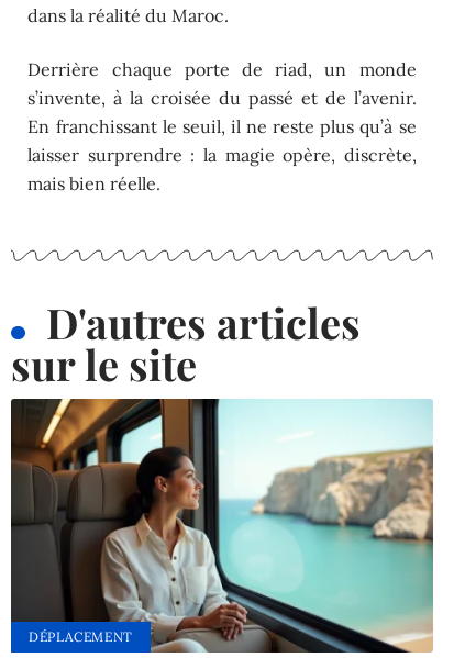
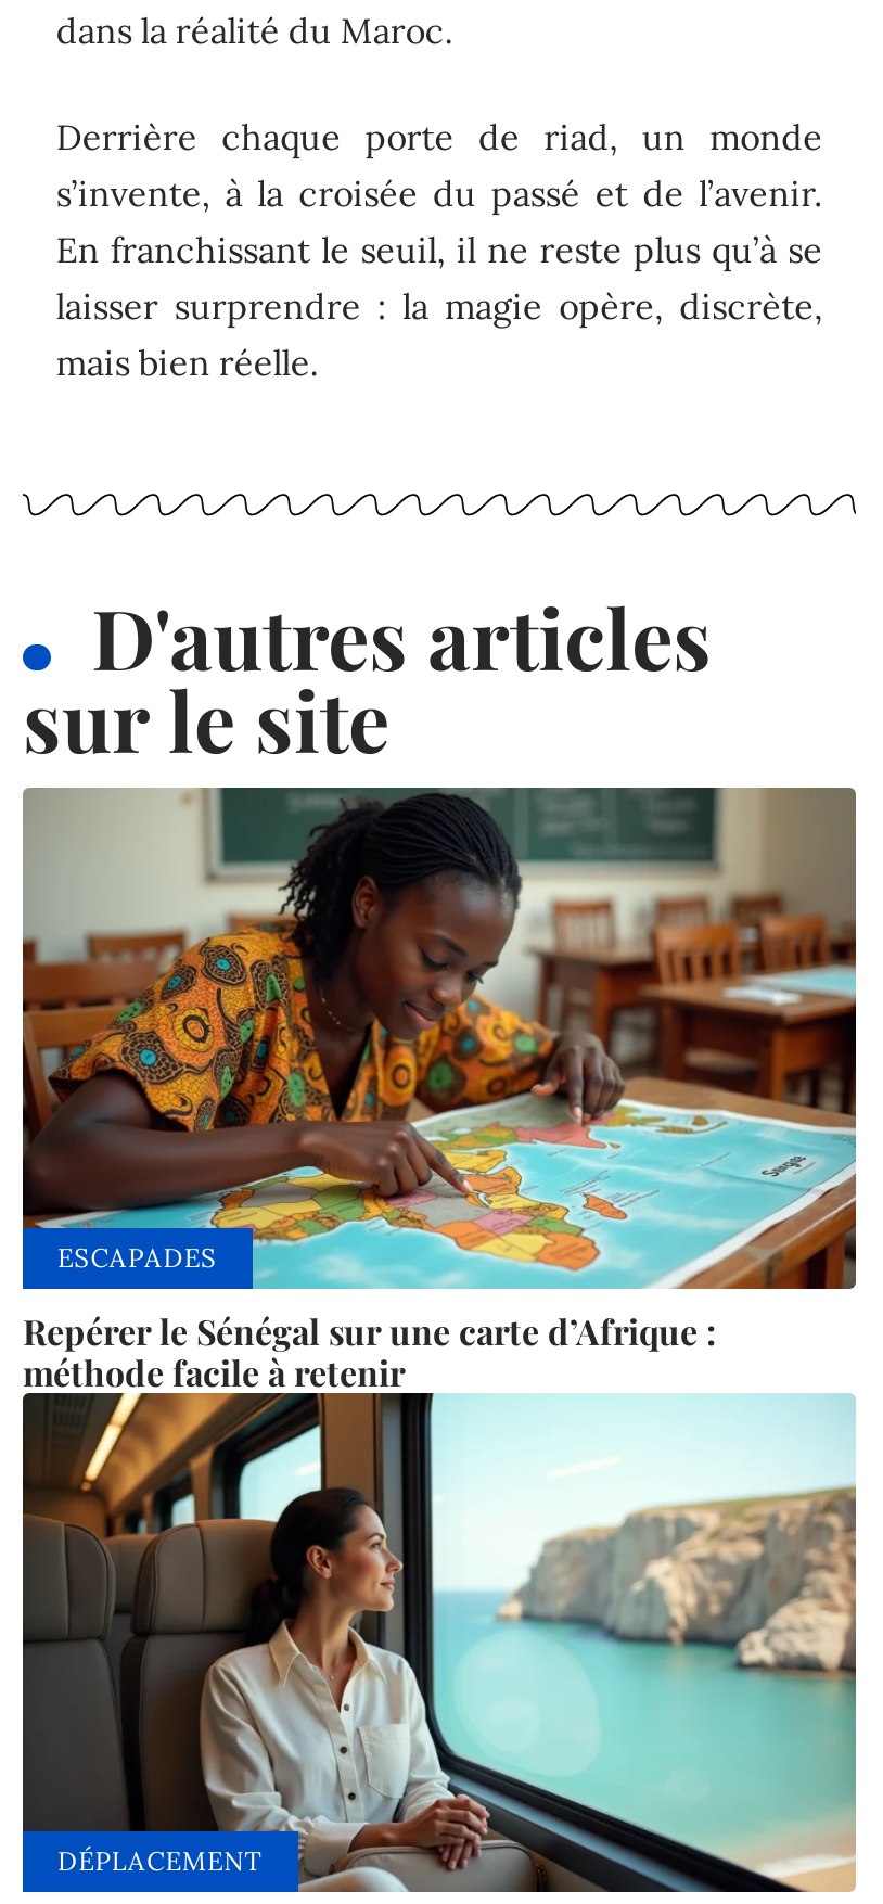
+ [image]
+ ESCAPADES
+ Repérer le Sénégal sur une carte d’Afrique :
+ méthode facile à retenir
